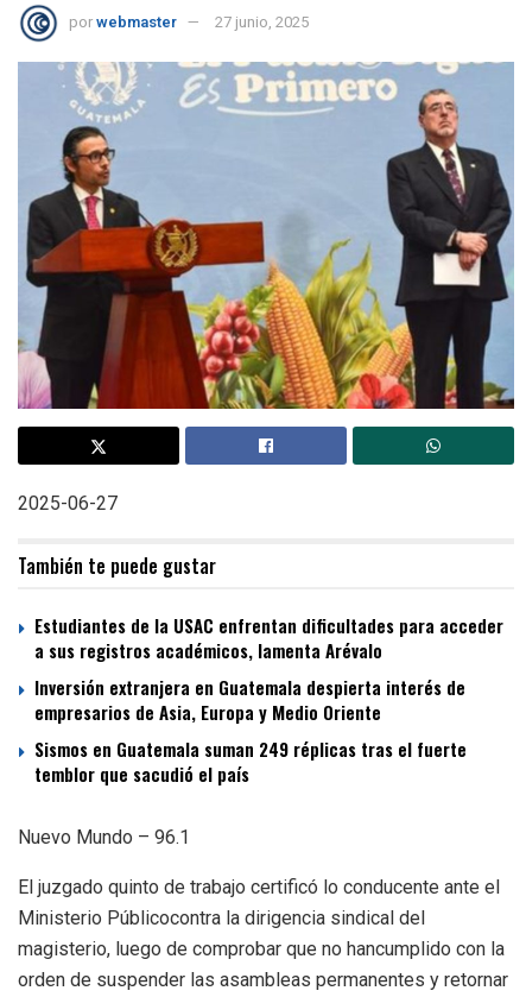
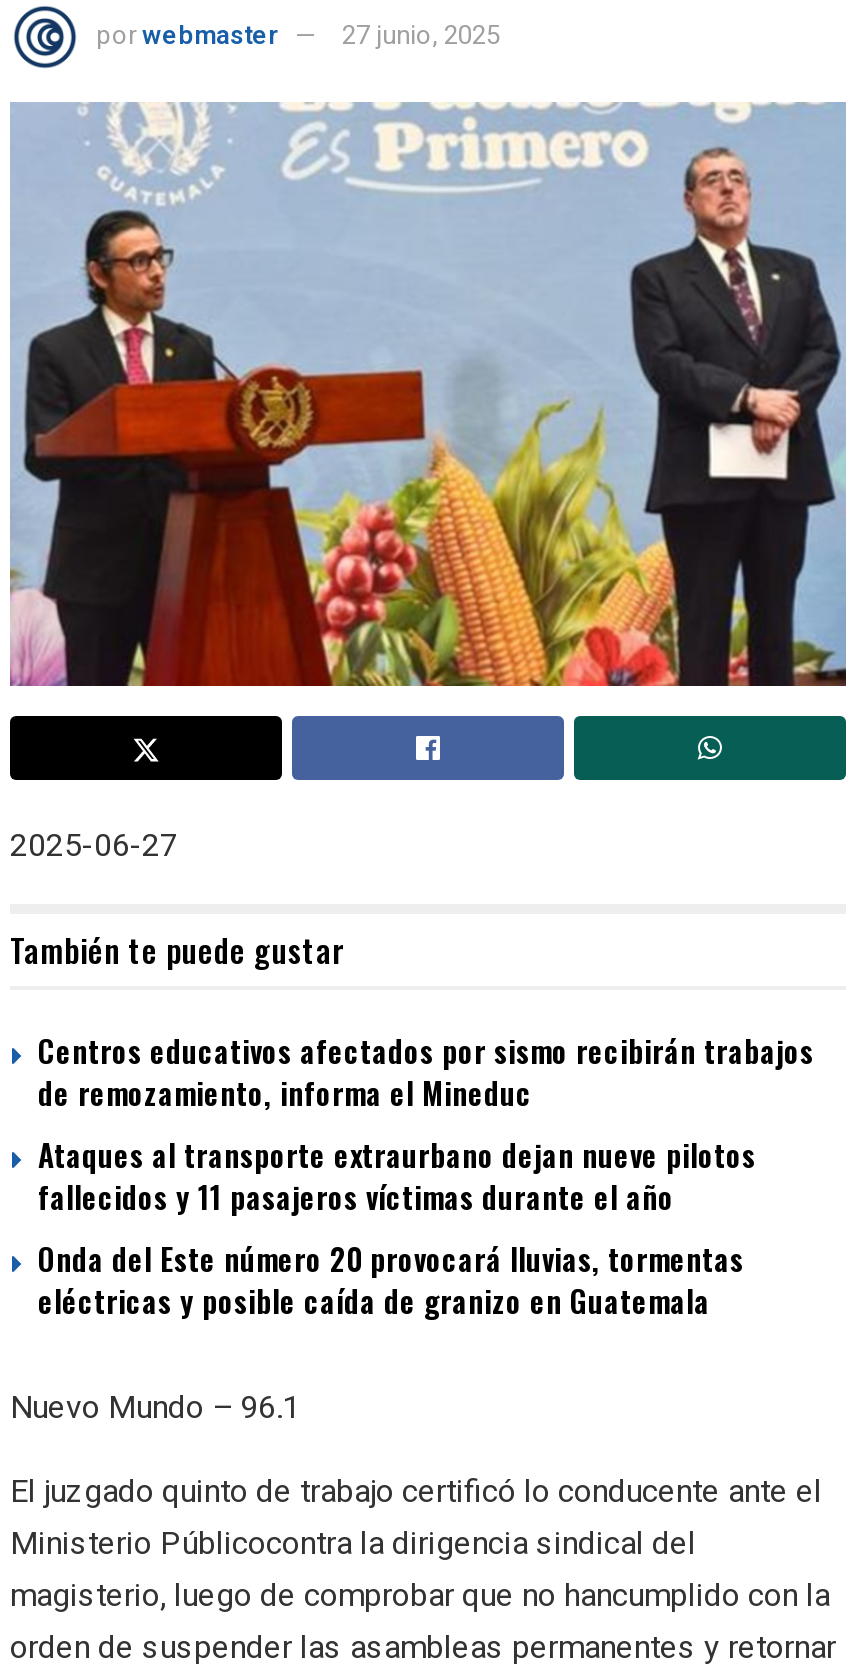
- Estudiantes de la USAC enfrentan dificultades para acceder
- a sus registros académicos, lamenta Arévalo
- Inversión extranjera en Guatemala despierta interés de
- empresarios de Asia, Europa y Medio Oriente
- Sismos en Guatemala suman 249 réplicas tras el fuerte
- temblor que sacudió el país
+ Centros educativos afectados por sismo recibirán trabajos
+ de remozamiento, informa el Mineduc
+ Ataques al transporte extraurbano dejan nueve pilotos
+ fallecidos y 11 pasajeros víctimas durante el año
+ Onda del Este número 20 provocará lluvias, tormentas
+ eléctricas y posible caída de granizo en Guatemala
